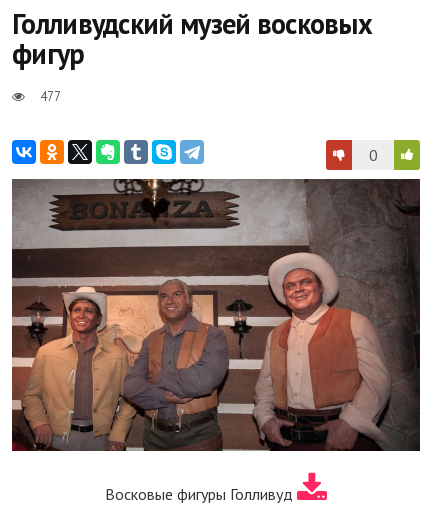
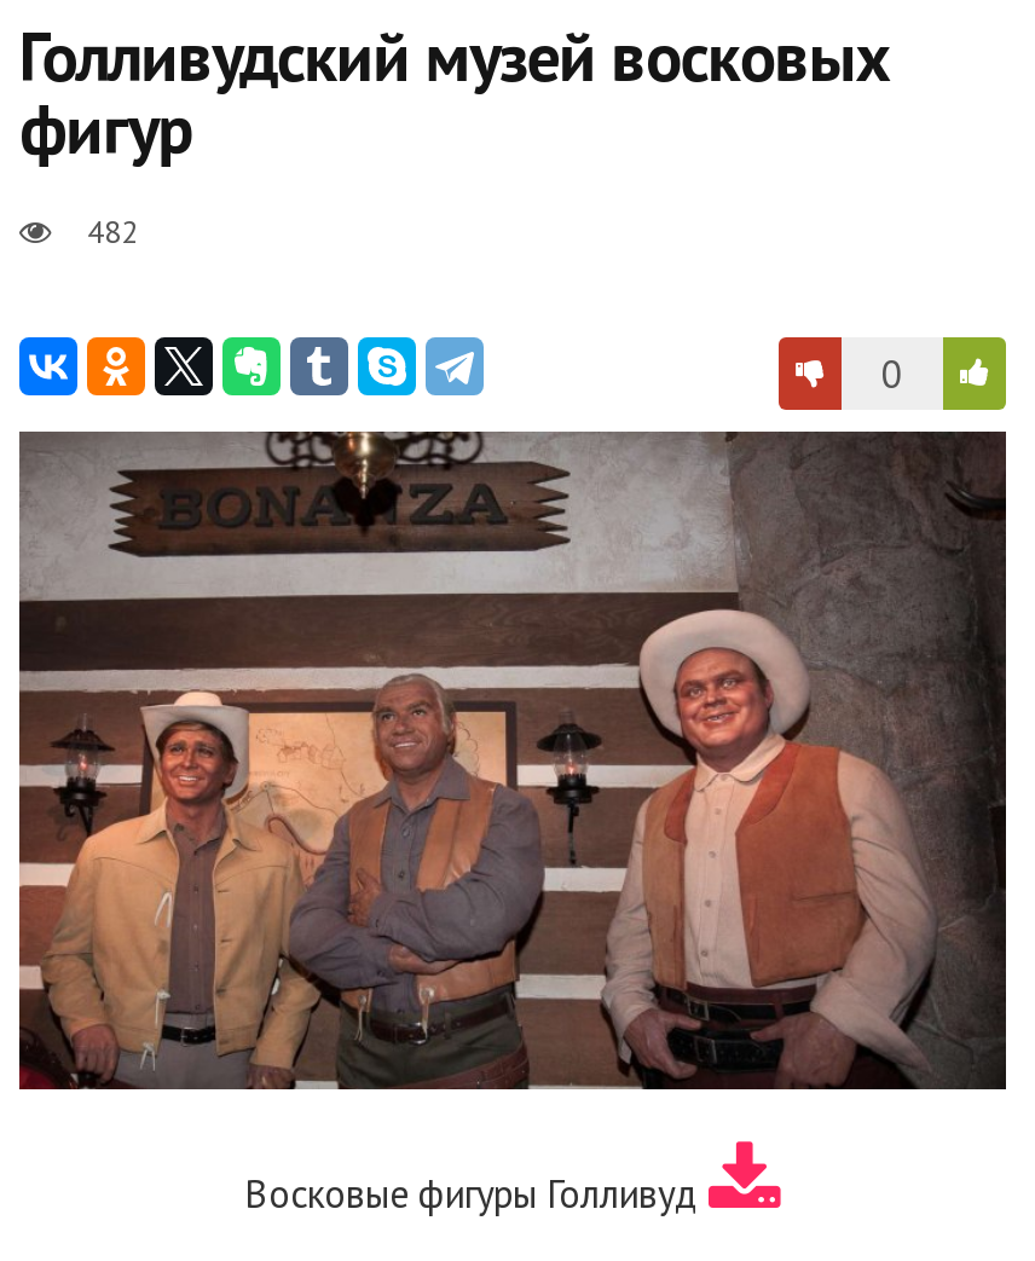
- 477
+ 482
